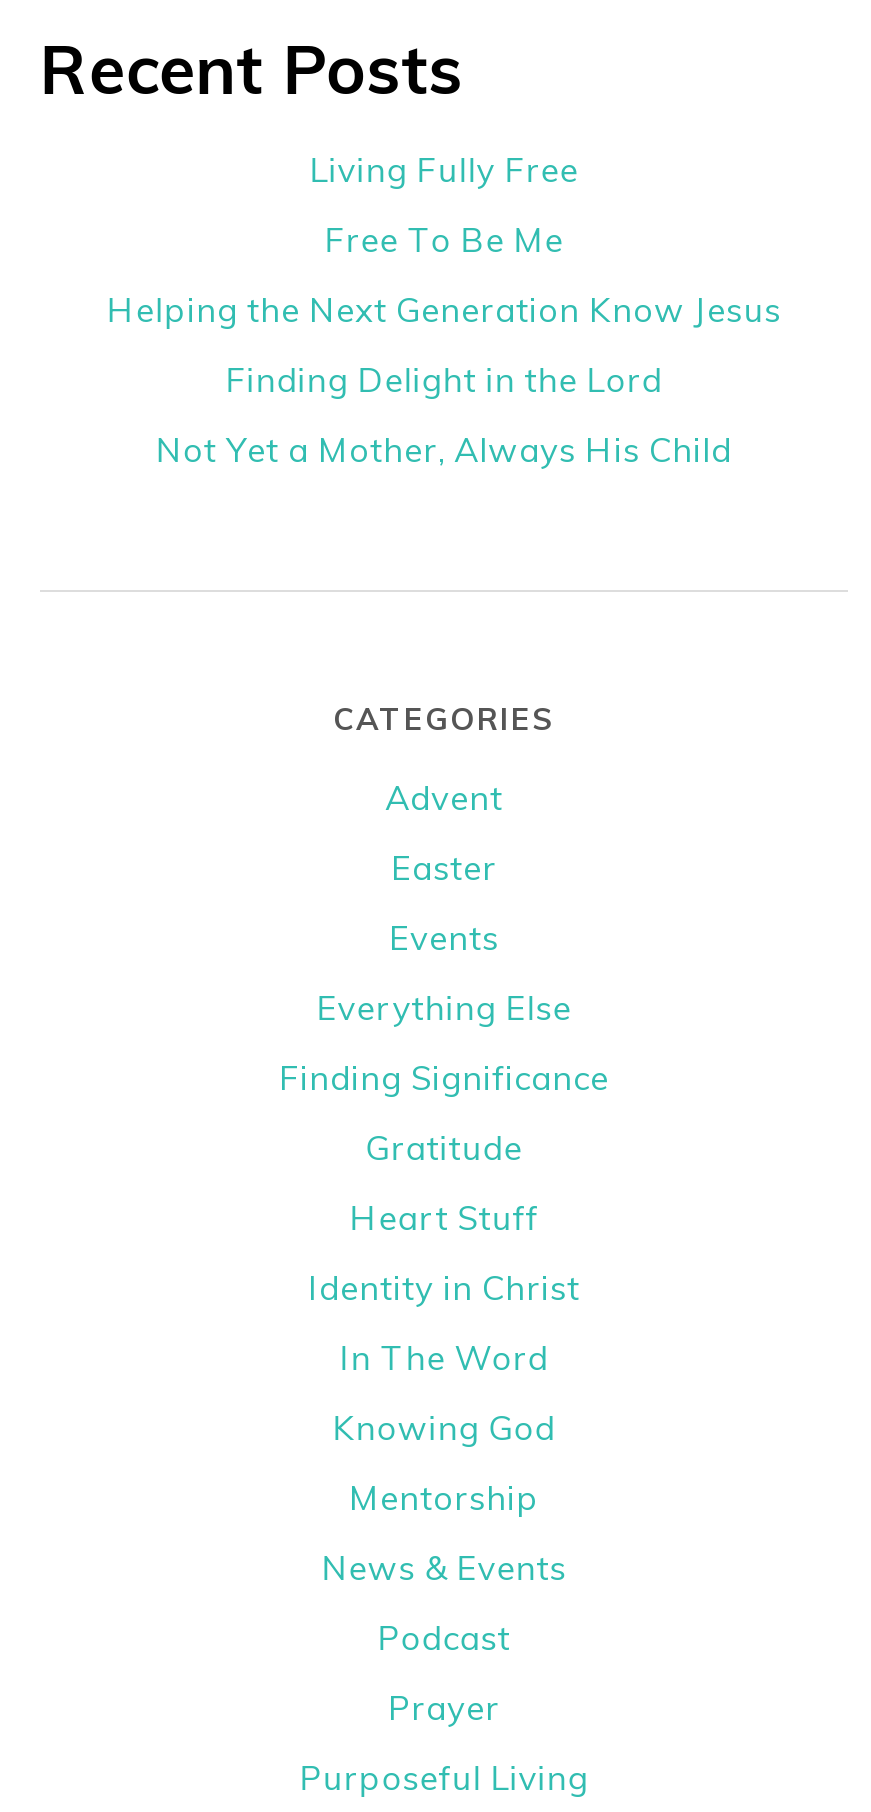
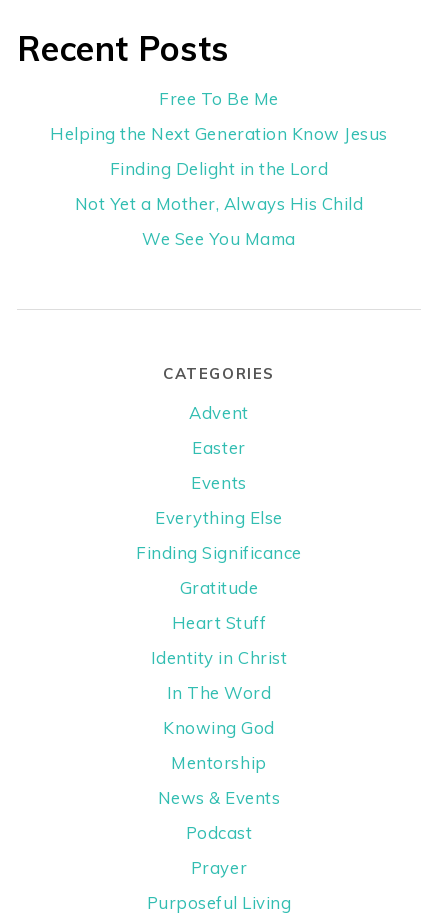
- Living Fully Free

moved up: Free To Be Me | Helping the Next Generation Know Jesus | Finding Delight in the Lord | Not Yet a Mother, Always His Child

+ We See You Mama
